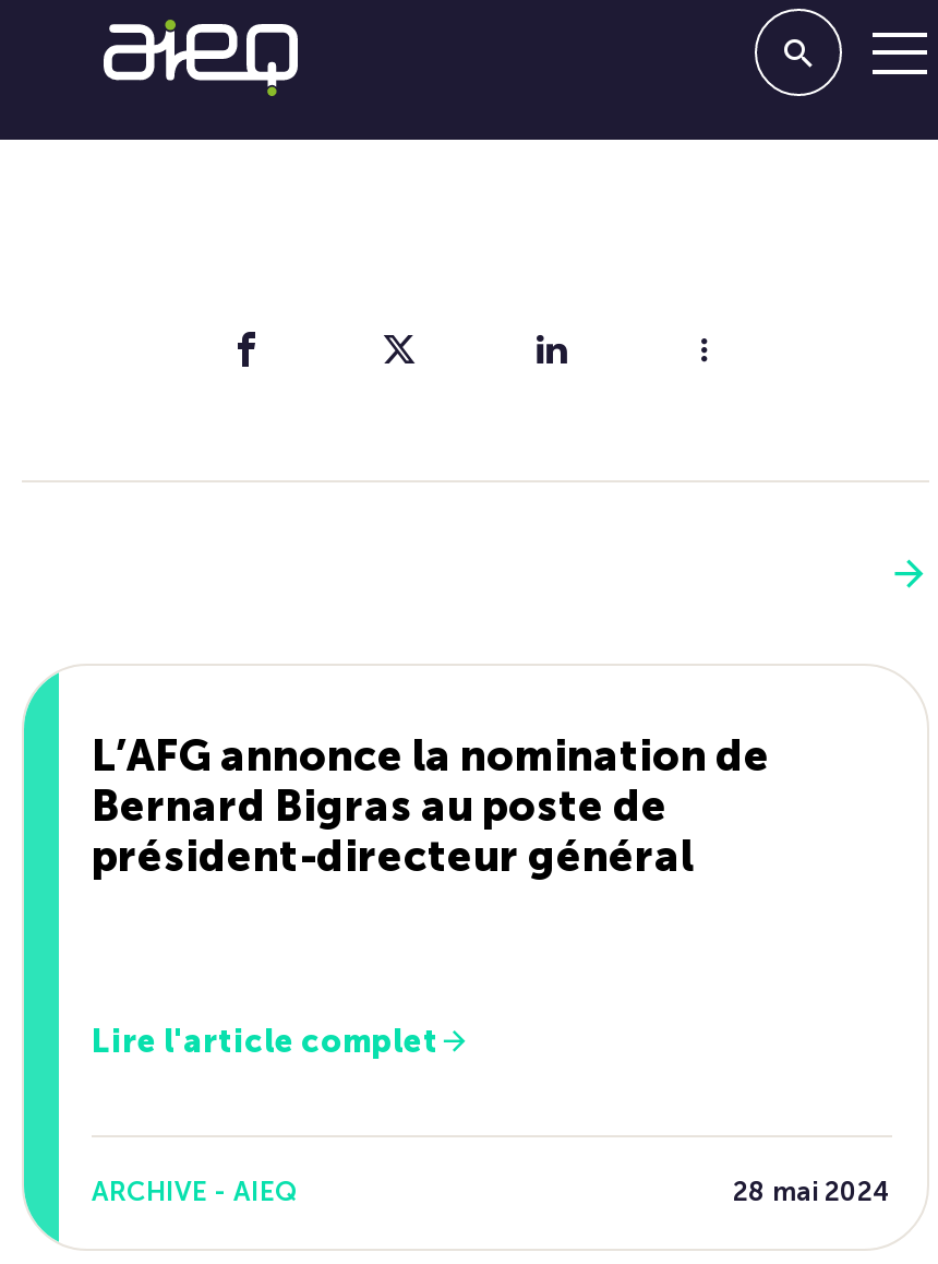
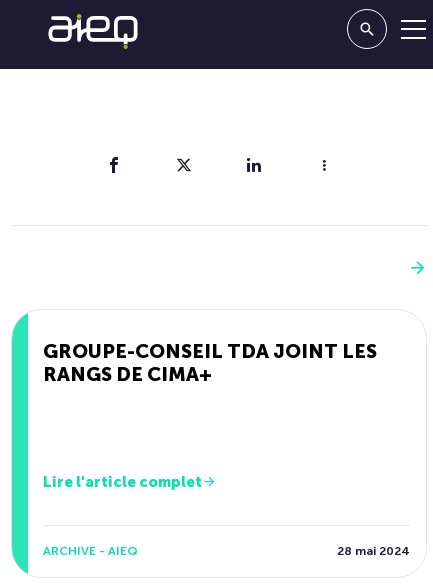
- L’AFG annonce la nomination de
- Bernard Bigras au poste de
- président-directeur général
+ GROUPE-CONSEIL TDA JOINT LES
+ RANGS DE CIMA+
